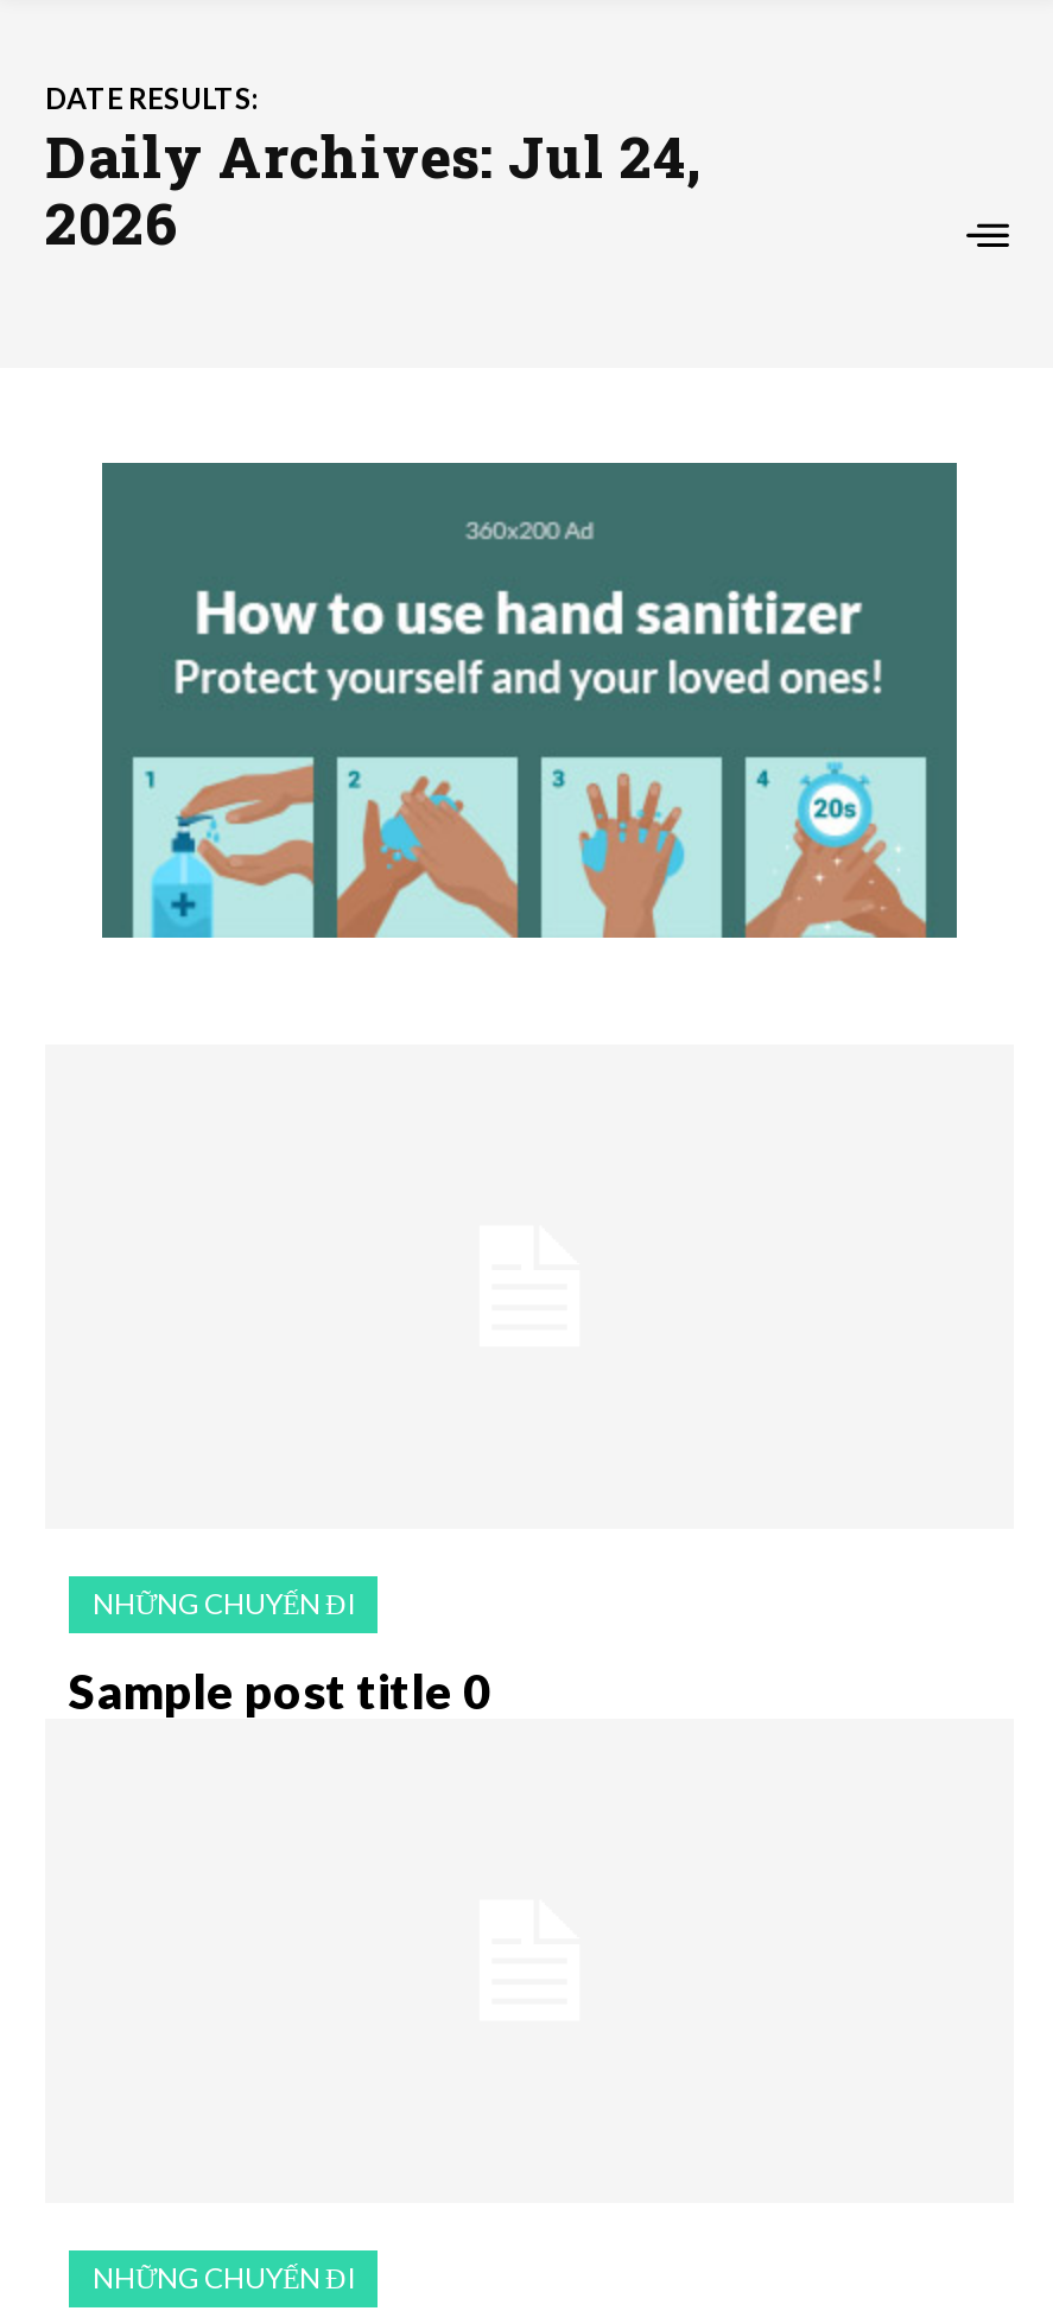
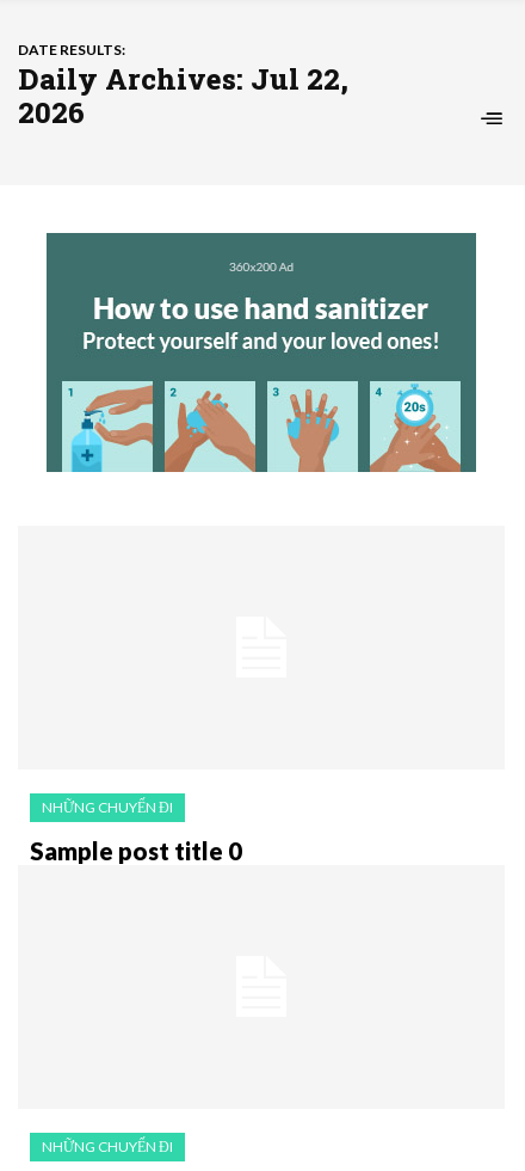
- Daily Archives: Jul 24,
+ Daily Archives: Jul 22,
